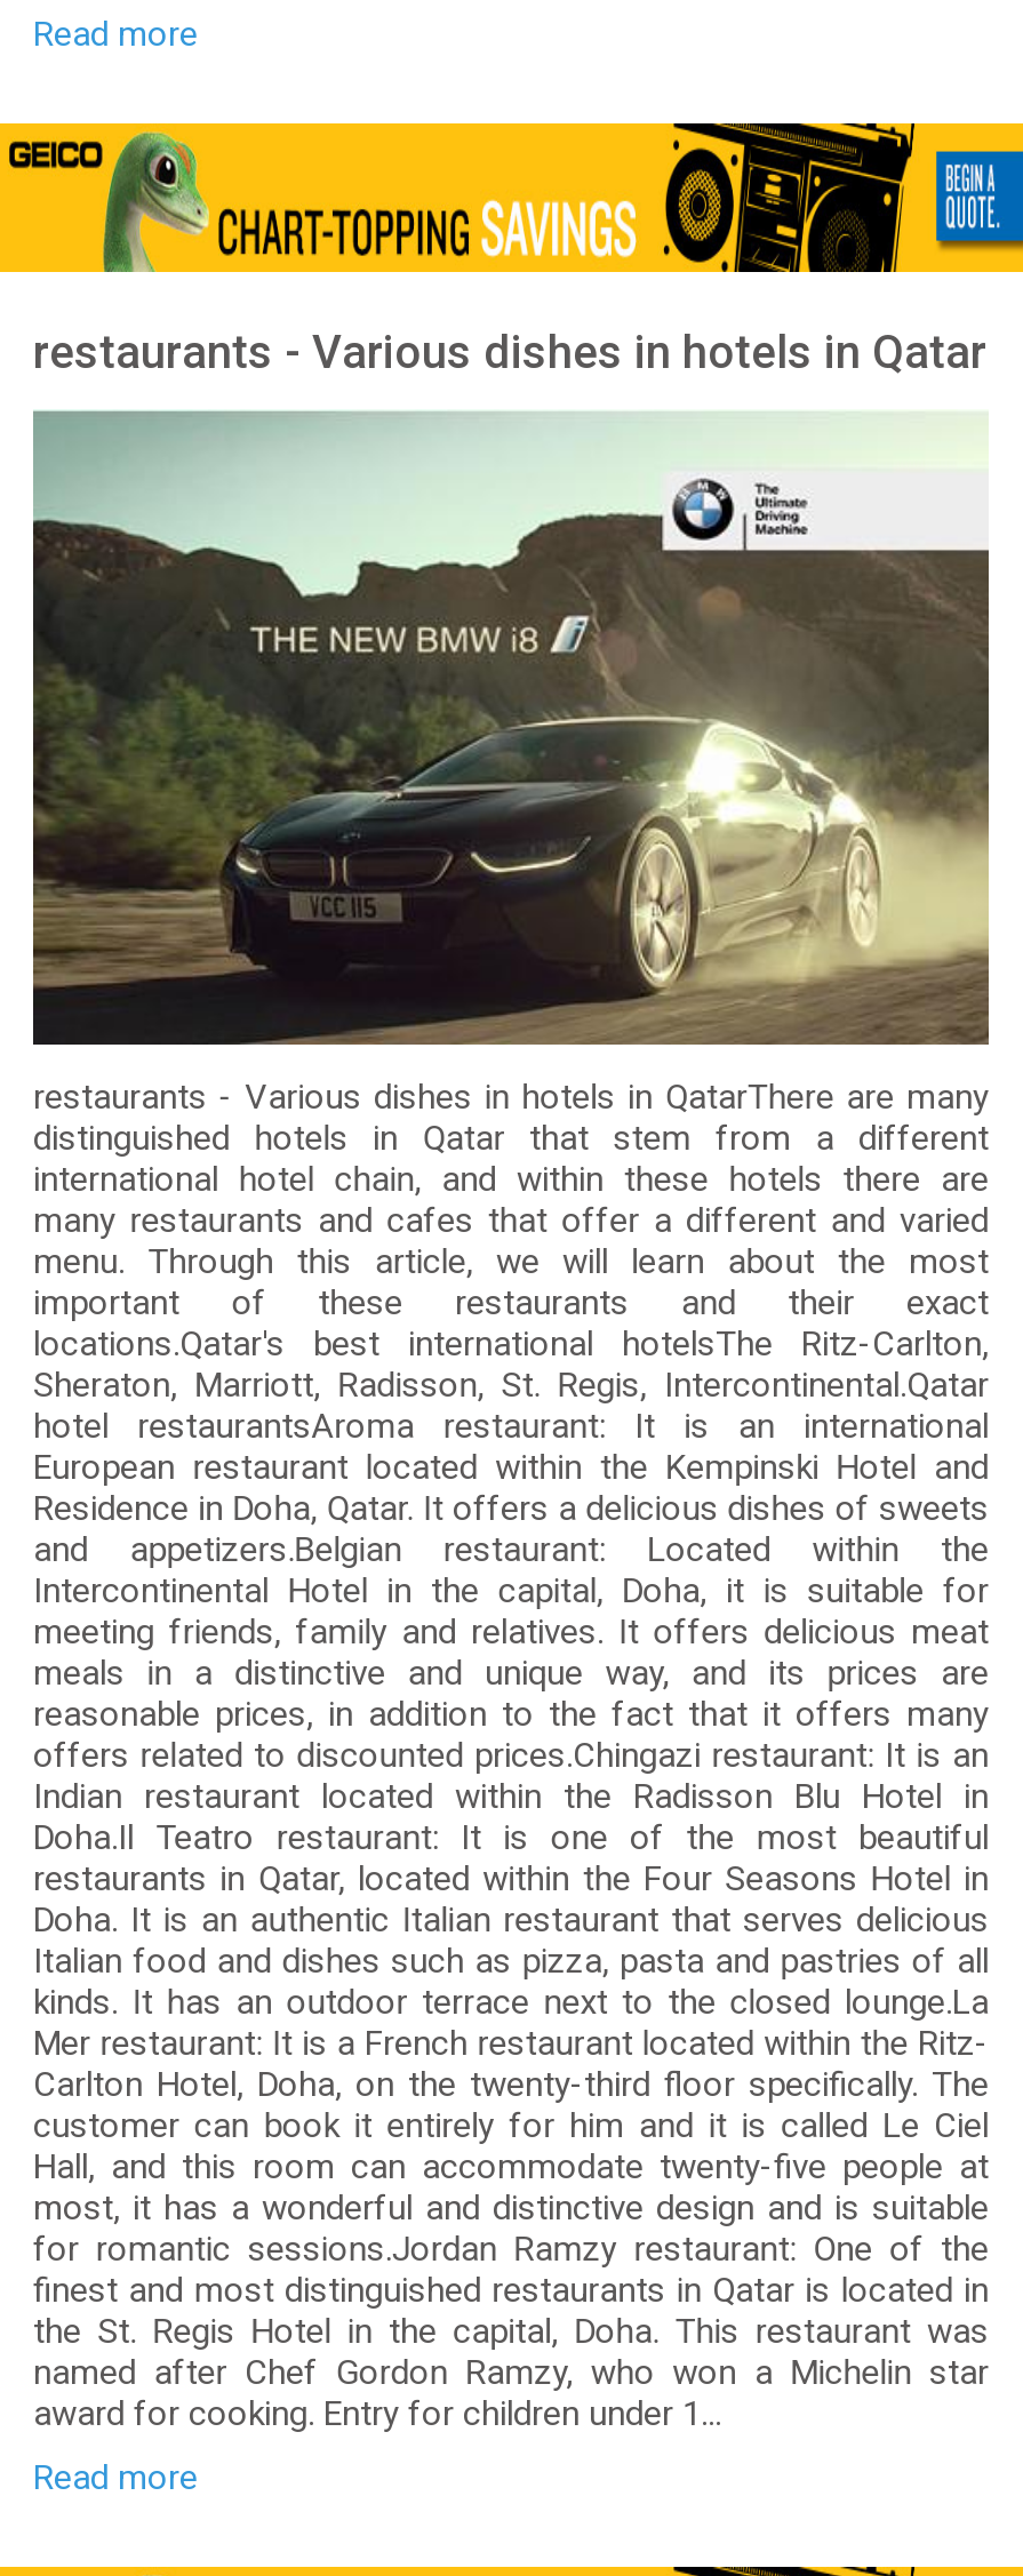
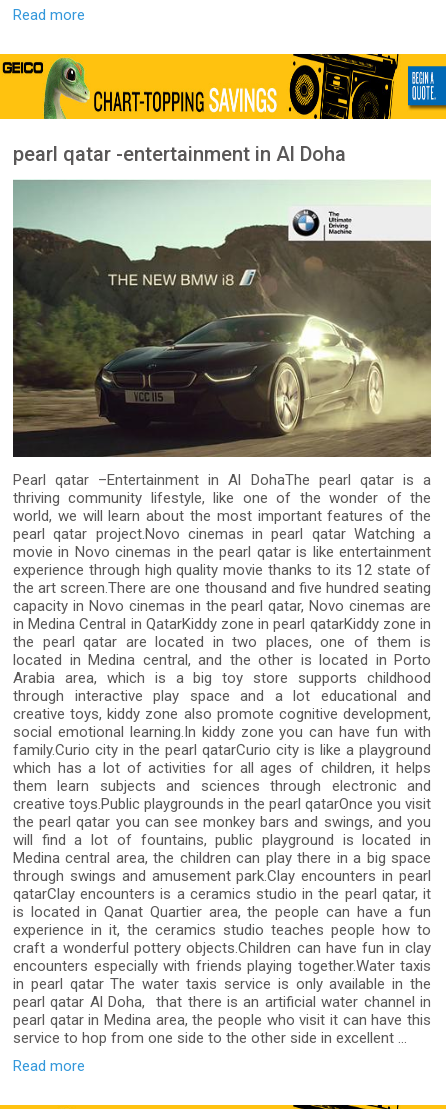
- restaurants - Various dishes in hotels in Qatar
+ pearl qatar -entertainment in Al Doha

- restaurants - Various dishes in hotels in QatarThere are many
- distinguished hotels in Qatar that stem from a different
- international hotel chain, and within these hotels there are
- many restaurants and cafes that offer a different and varied
- menu. Through this article, we will learn about the most
- important of these restaurants and their exact
- locations.Qatar's best international hotelsThe Ritz-Carlton,
- Sheraton, Marriott, Radisson, St. Regis, Intercontinental.Qatar
- hotel restaurantsAroma restaurant: It is an international
- European restaurant located within the Kempinski Hotel and
- Residence in Doha, Qatar. It offers a delicious dishes of sweets
- and appetizers.Belgian restaurant: Located within the
- Intercontinental Hotel in the capital, Doha, it is suitable for
- meeting friends, family and relatives. It offers delicious meat
- meals in a distinctive and unique way, and its prices are
- reasonable prices, in addition to the fact that it offers many
- offers related to discounted prices.Chingazi restaurant: It is an
- Indian restaurant located within the Radisson Blu Hotel in
- Doha.Il Teatro restaurant: It is one of the most beautiful
- restaurants in Qatar, located within the Four Seasons Hotel in
- Doha. It is an authentic Italian restaurant that serves delicious
- Italian food and dishes such as pizza, pasta and pastries of all
- kinds. It has an outdoor terrace next to the closed lounge.La
- Mer restaurant: It is a French restaurant located within the Ritz-
- Carlton Hotel, Doha, on the twenty-third floor specifically. The
- customer can book it entirely for him and it is called Le Ciel
- Hall, and this room can accommodate twenty-five people at
- most, it has a wonderful and distinctive design and is suitable
- for romantic sessions.Jordan Ramzy restaurant: One of the
- finest and most distinguished restaurants in Qatar is located in
- the St. Regis Hotel in the capital, Doha. This restaurant was
- named after Chef Gordon Ramzy, who won a Michelin star
- award for cooking. Entry for children under 1...
+ Pearl qatar –Entertainment in Al DohaThe pearl qatar is a
+ thriving community lifestyle, like one of the wonder of the
+ world, we will learn about the most important features of the
+ pearl qatar project.Novo cinemas in pearl qatar Watching a
+ movie in Novo cinemas in the pearl qatar is like entertainment
+ experience through high quality movie thanks to its 12 state of
+ the art screen.There are one thousand and five hundred seating
+ capacity in Novo cinemas in the pearl qatar, Novo cinemas are
+ in Medina Central in QatarKiddy zone in pearl qatarKiddy zone in
+ the pearl qatar are located in two places, one of them is
+ located in Medina central, and the other is located in Porto
+ Arabia area, which is a big toy store supports childhood
+ through interactive play space and a lot educational and
+ creative toys, kiddy zone also promote cognitive development,
+ social emotional learning.In kiddy zone you can have fun with
+ family.Curio city in the pearl qatarCurio city is like a playground
+ which has a lot of activities for all ages of children, it helps
+ them learn subjects and sciences through electronic and
+ creative toys.Public playgrounds in the pearl qatarOnce you visit
+ the pearl qatar you can see monkey bars and swings, and you
+ will find a lot of fountains, public playground is located in
+ Medina central area, the children can play there in a big space
+ through swings and amusement park.Clay encounters in pearl
+ qatarClay encounters is a ceramics studio in the pearl qatar, it
+ is located in Qanat Quartier area, the people can have a fun
+ experience in it, the ceramics studio teaches people how to
+ craft a wonderful pottery objects.Children can have fun in clay
+ encounters especially with friends playing together.Water taxis
+ in pearl qatar The water taxis service is only available in the
+ pearl qatar Al Doha, that there is an artificial water channel in
+ pearl qatar in Medina area, the people who visit it can have this
+ service to hop from one side to the other side in excellent ...
